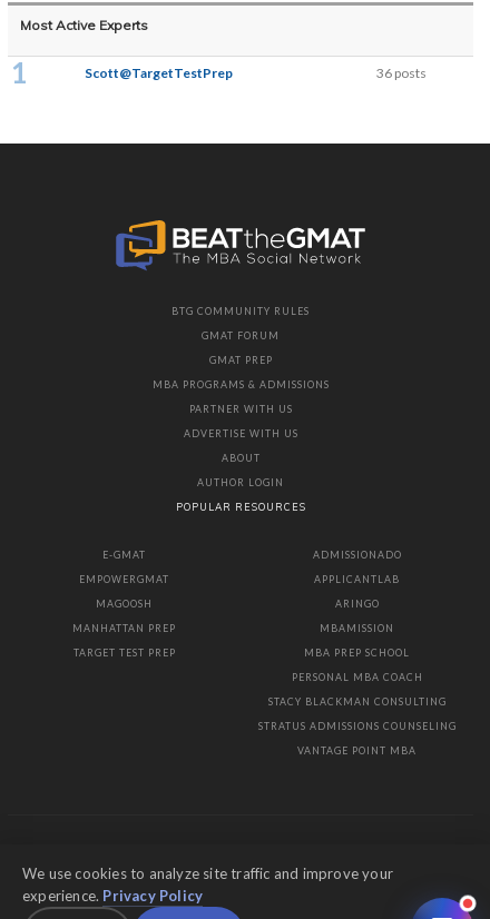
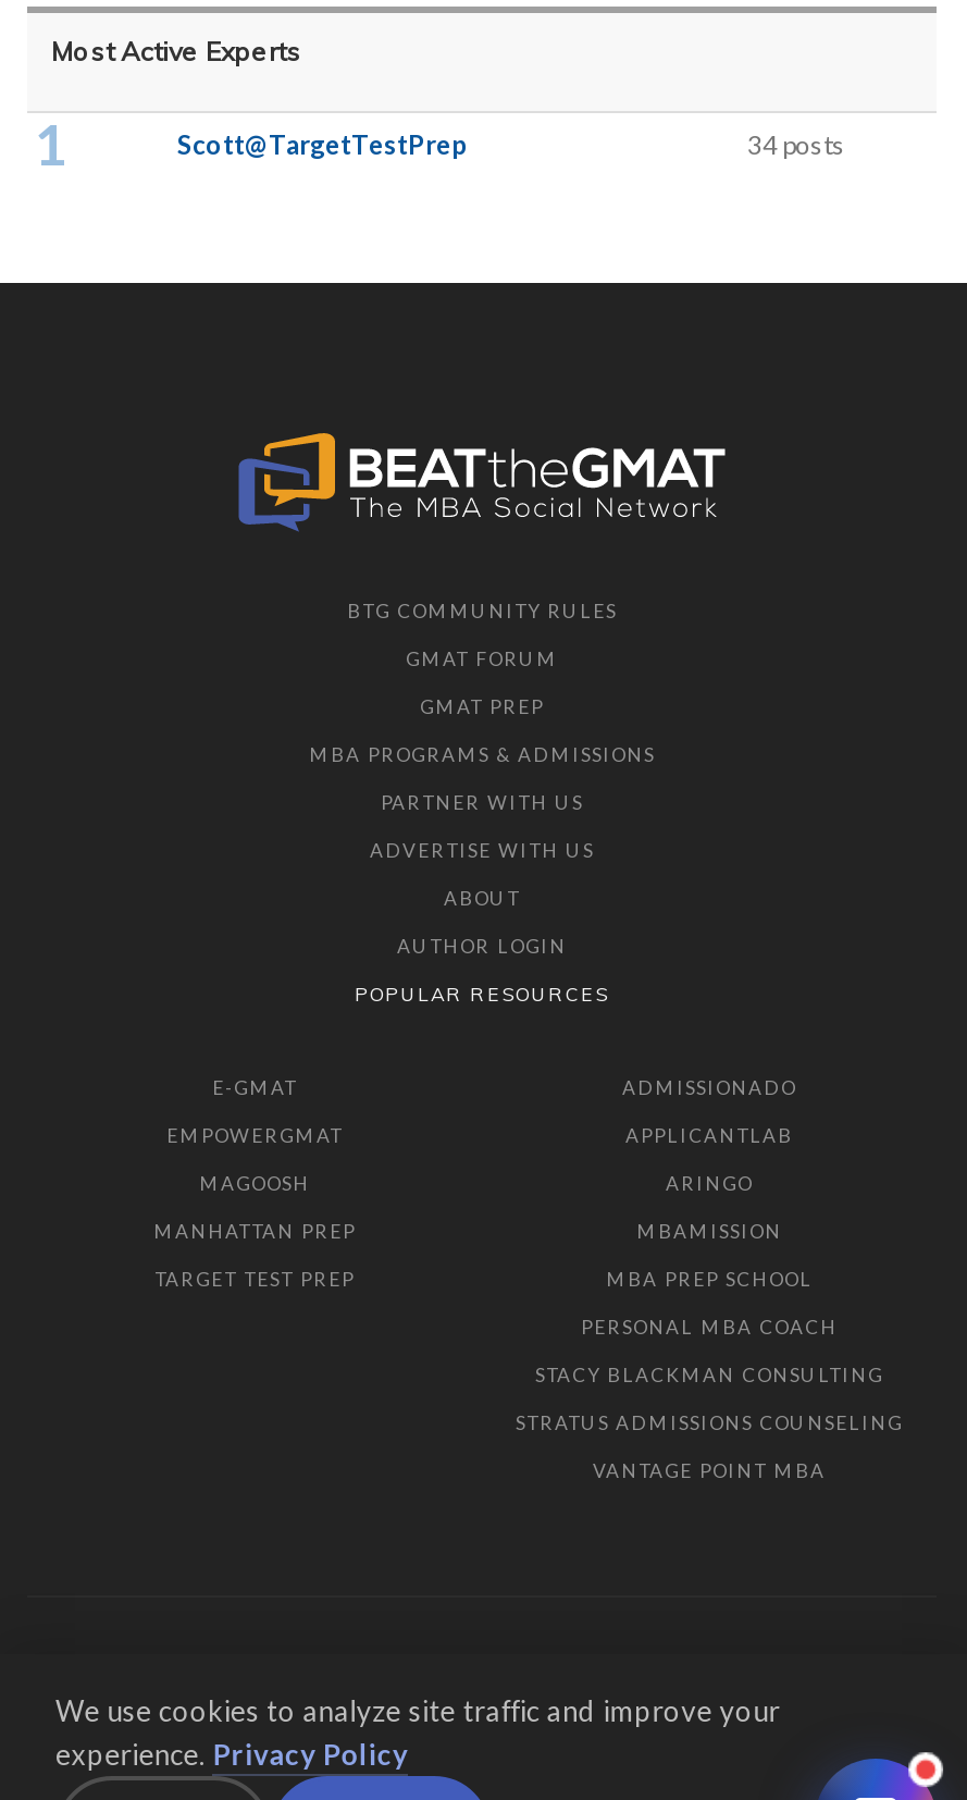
- 36 posts
+ 34 posts
